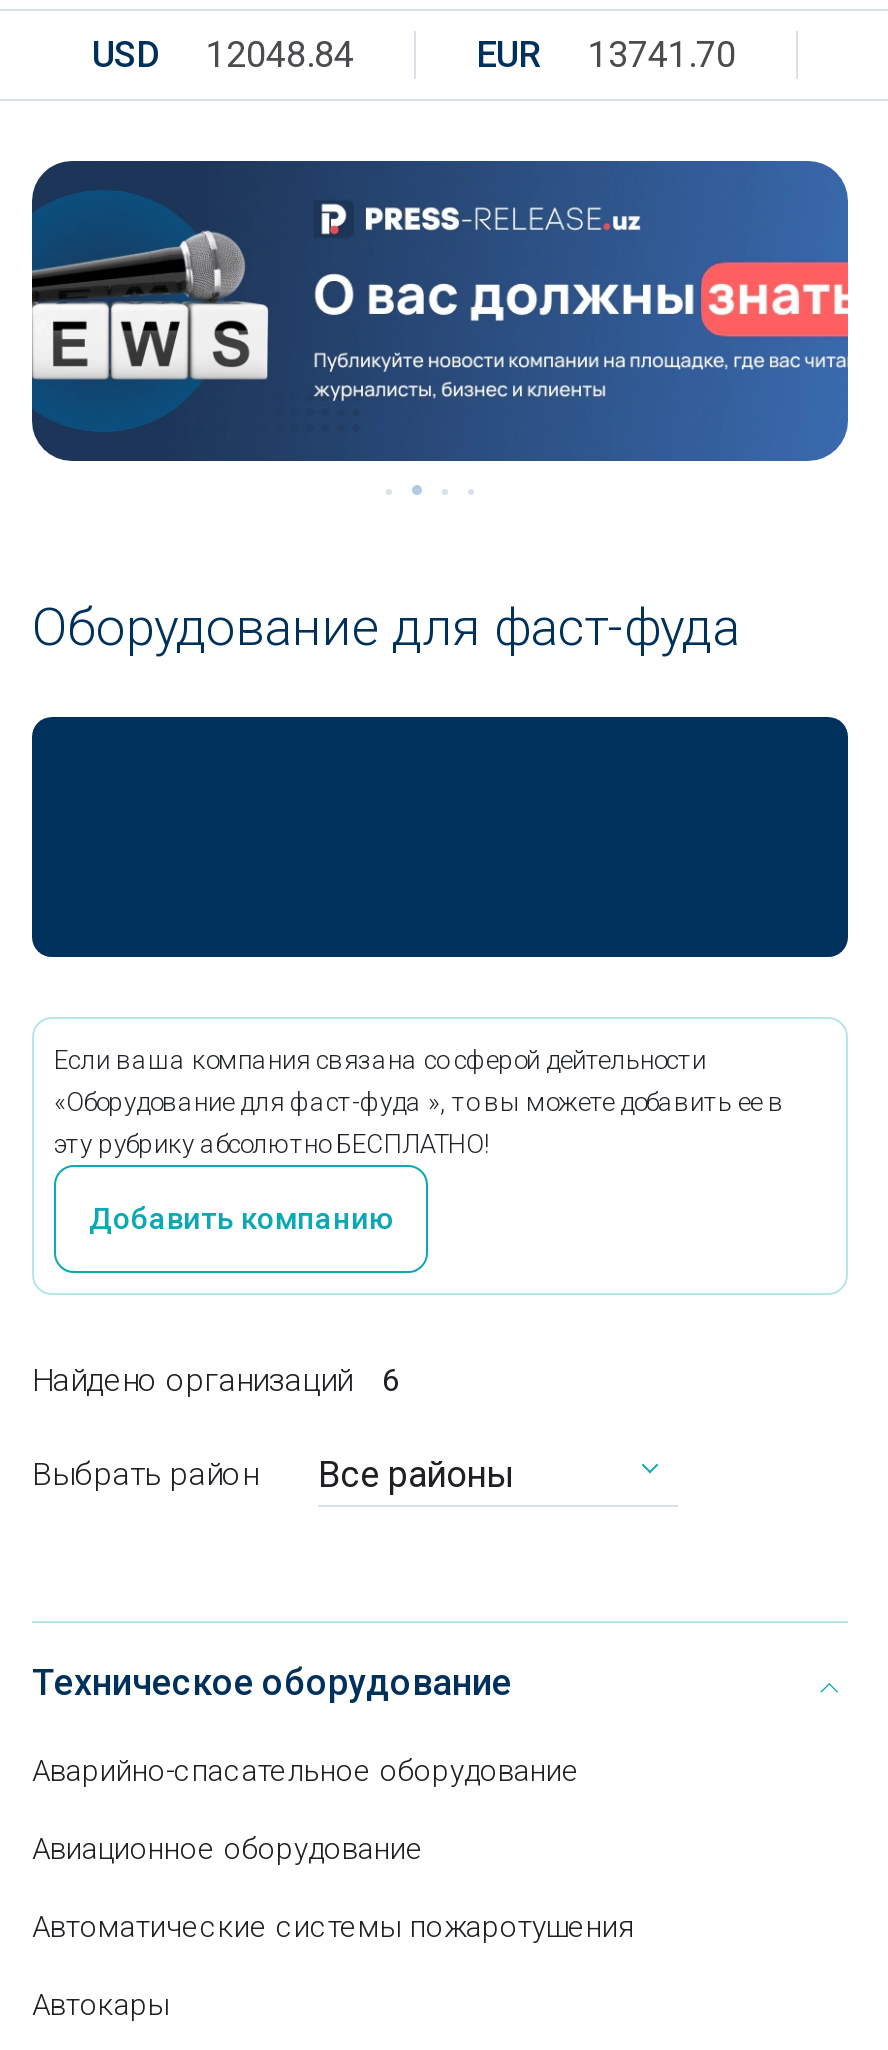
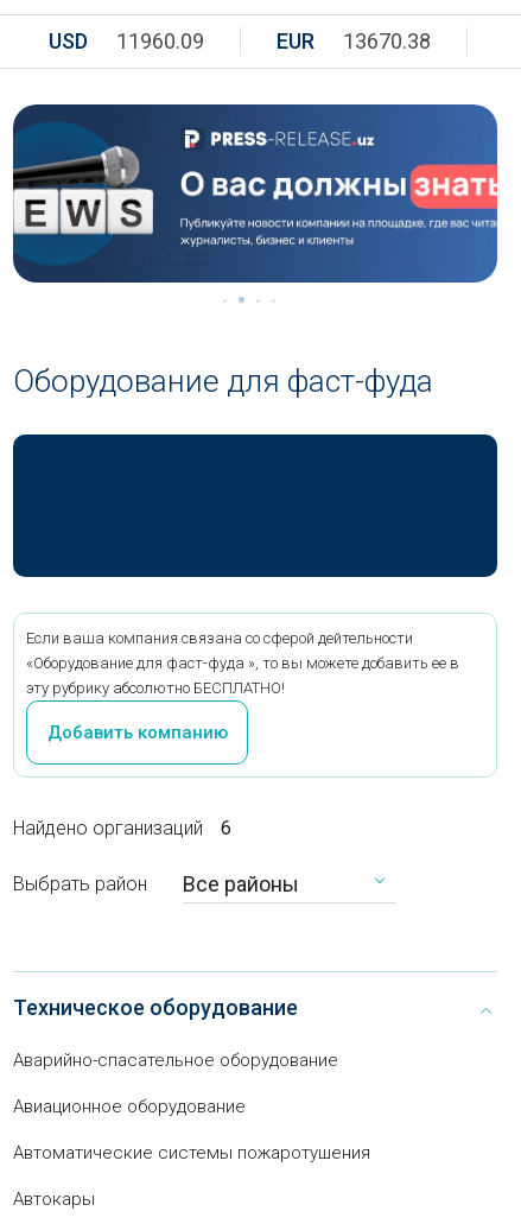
- USD 12048.84
+ USD 11960.09

- EUR 13741.70
+ EUR 13670.38
